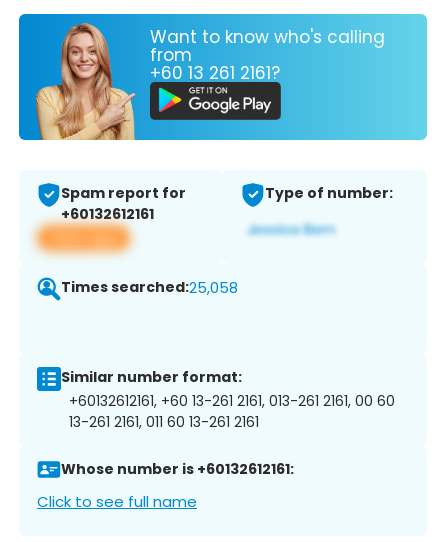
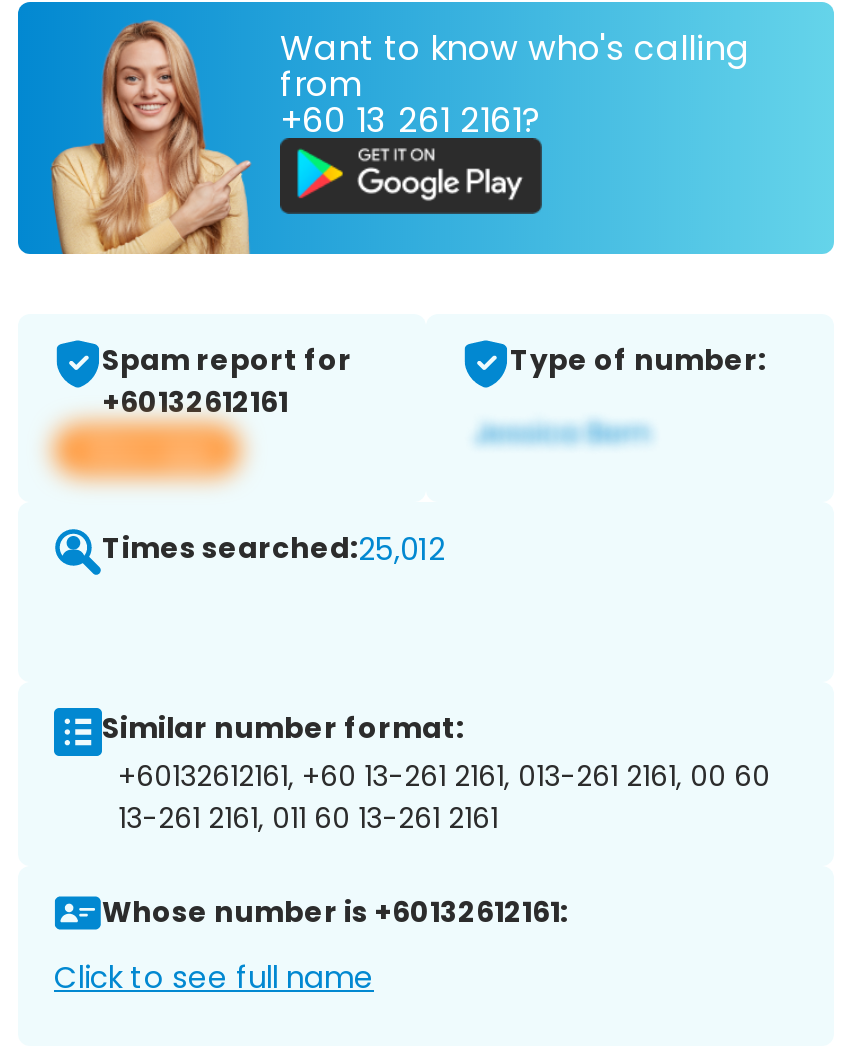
- Times searched:25,058
+ Times searched:25,012
